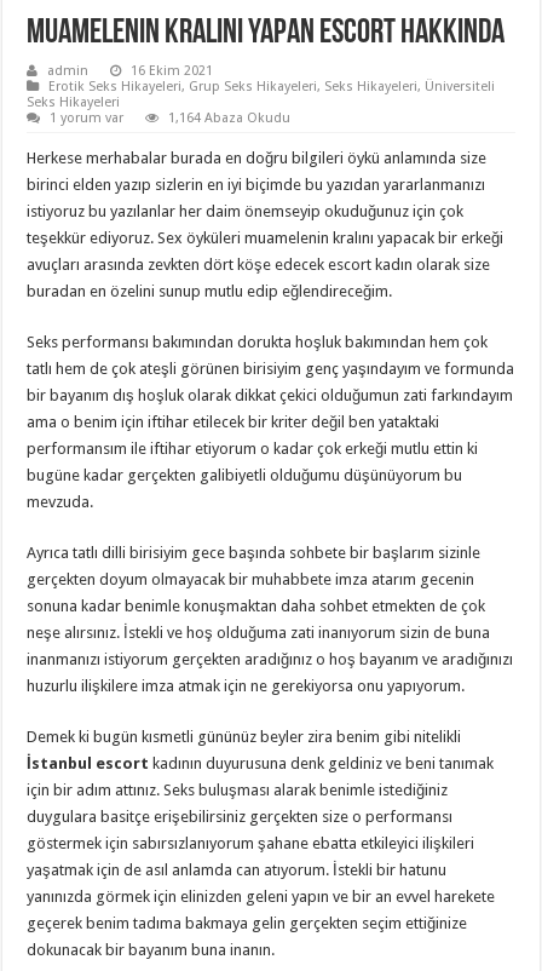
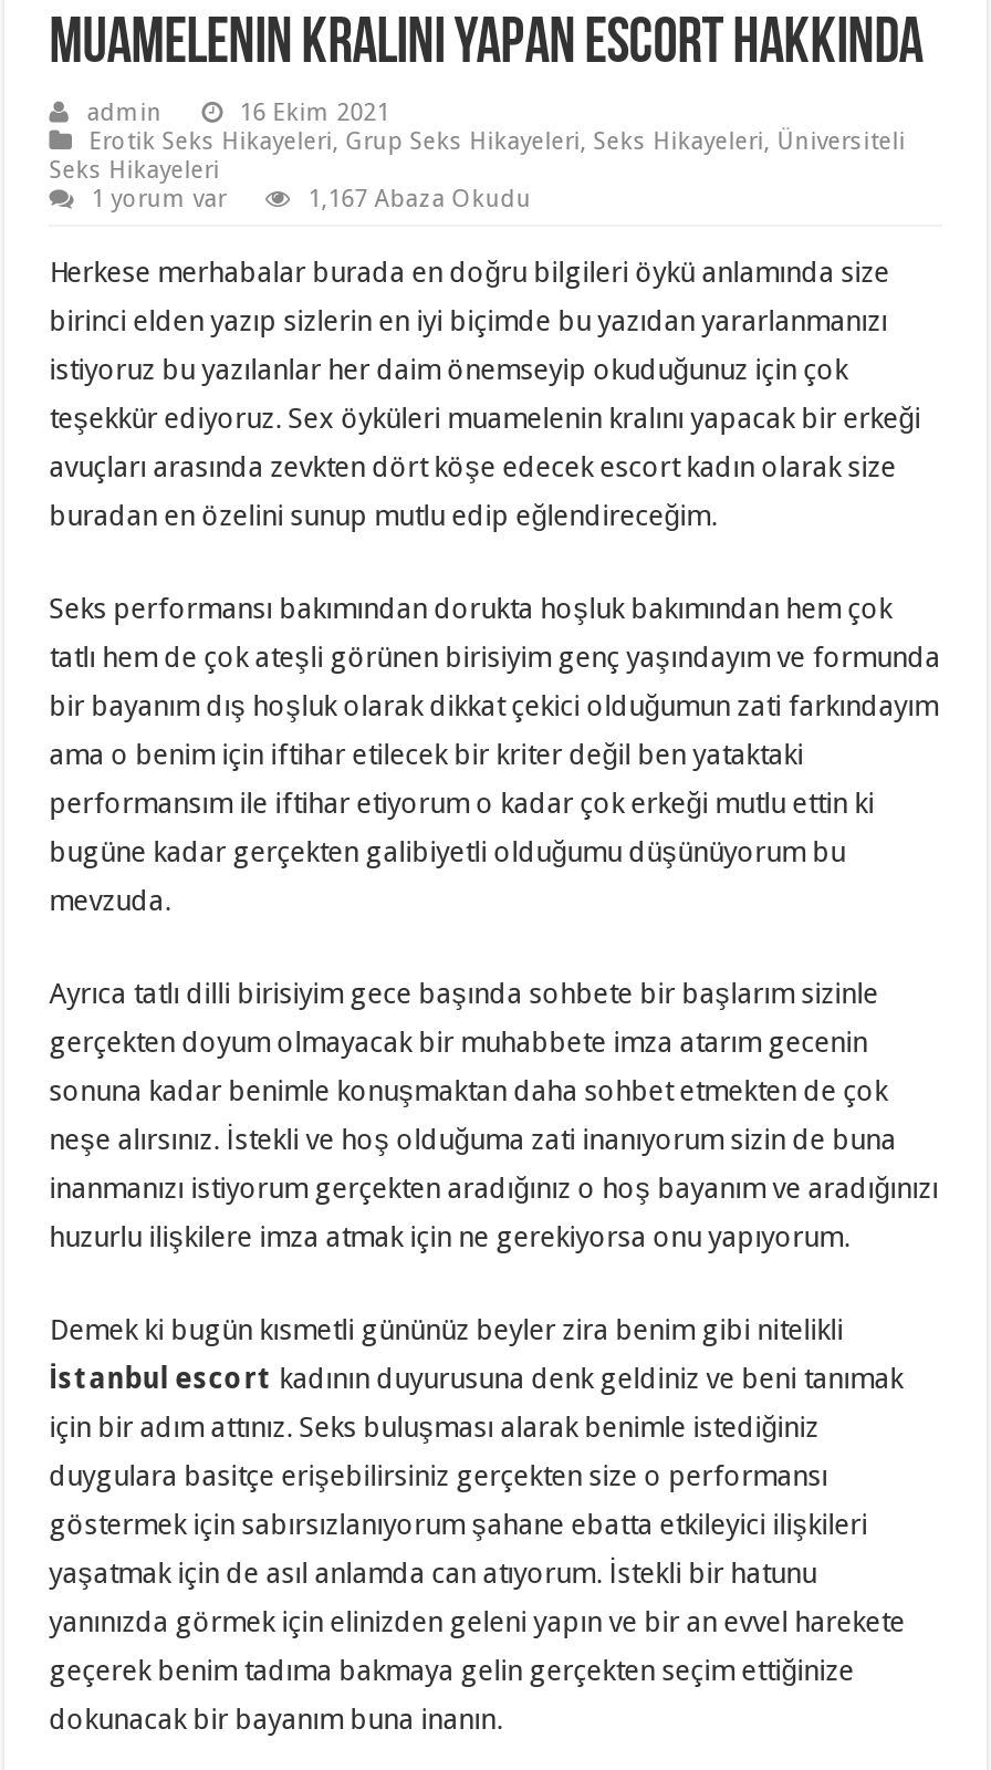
- 1,164 Abaza Okudu
+ 1,167 Abaza Okudu
